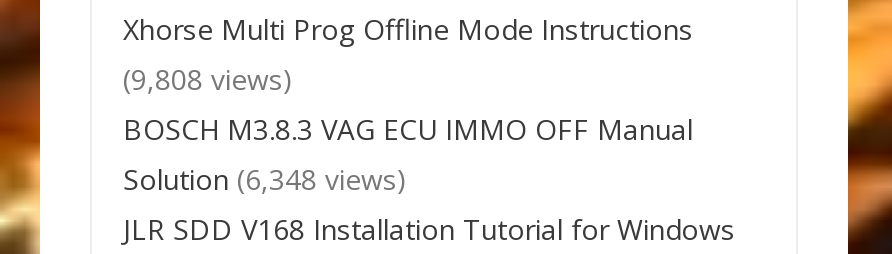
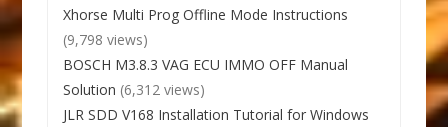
- (9,808 views)
+ (9,798 views)

- Solution (6,348 views)
+ Solution (6,312 views)
